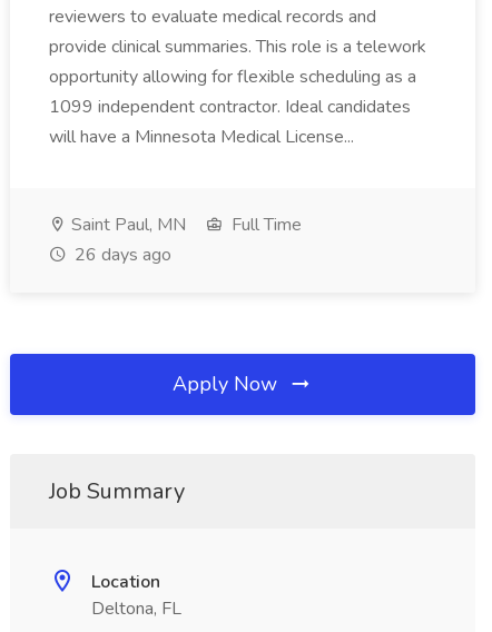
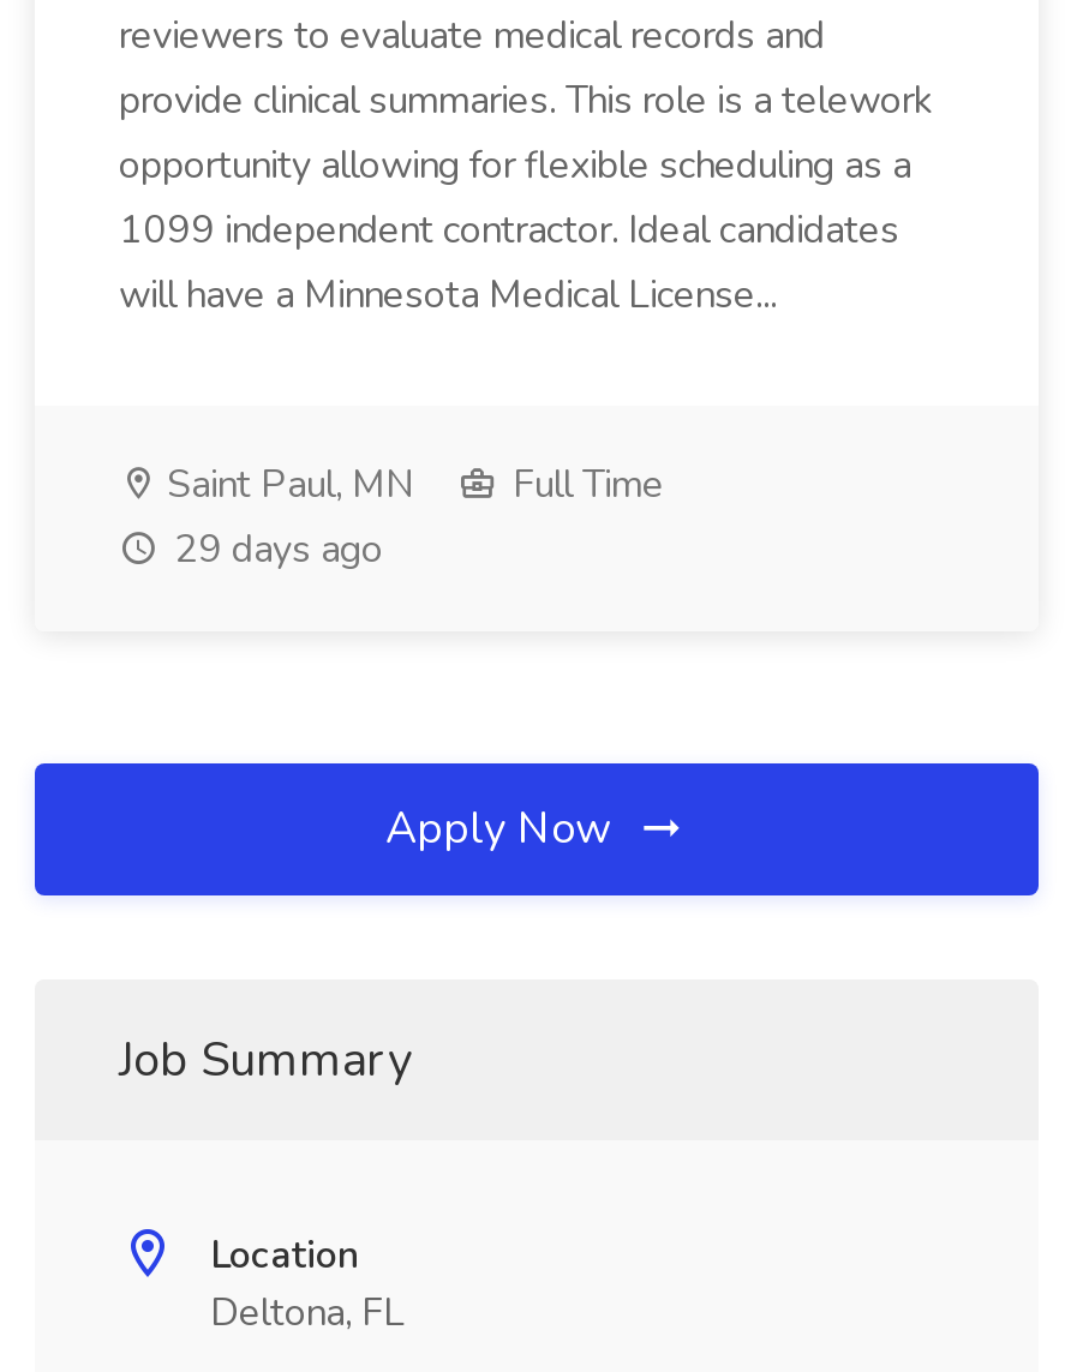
- 26 days ago
+ 29 days ago
